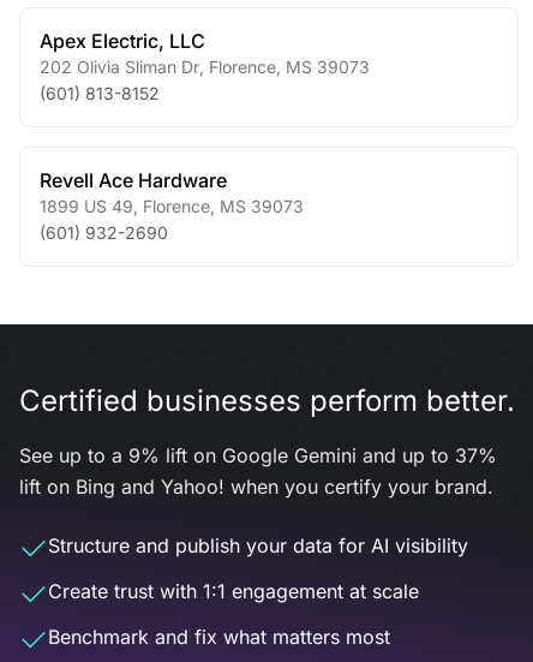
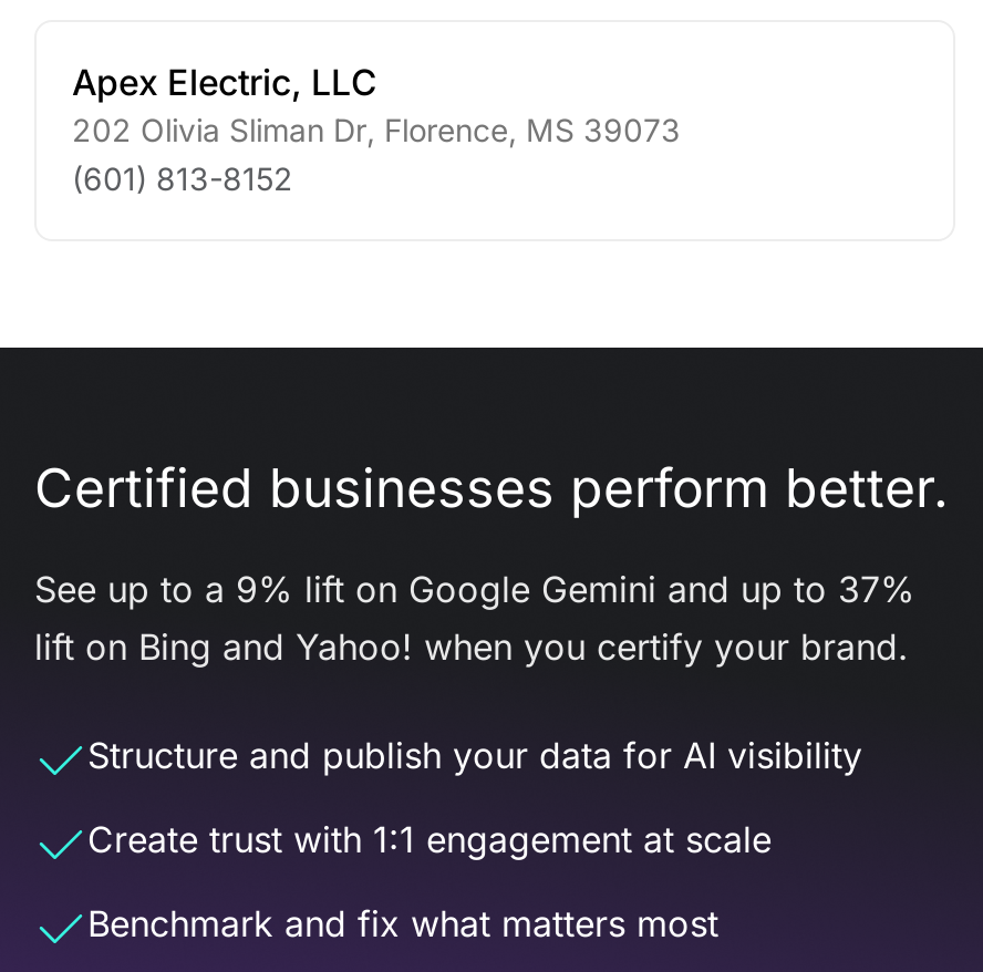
- Revell Ace Hardware
- 1899 US 49, Florence, MS 39073
- (601) 932-2690
